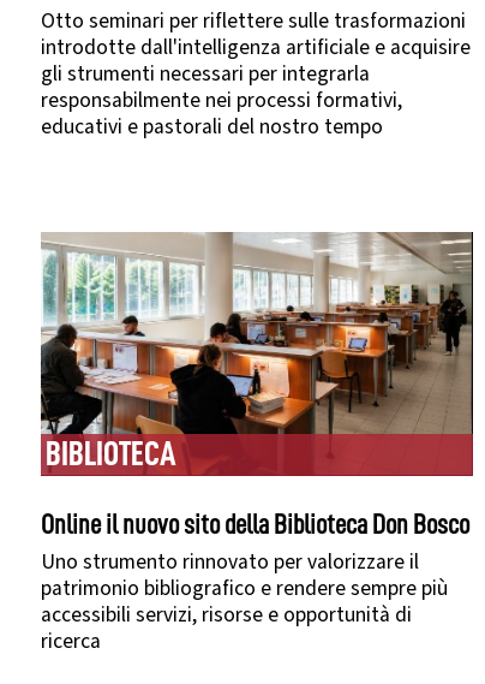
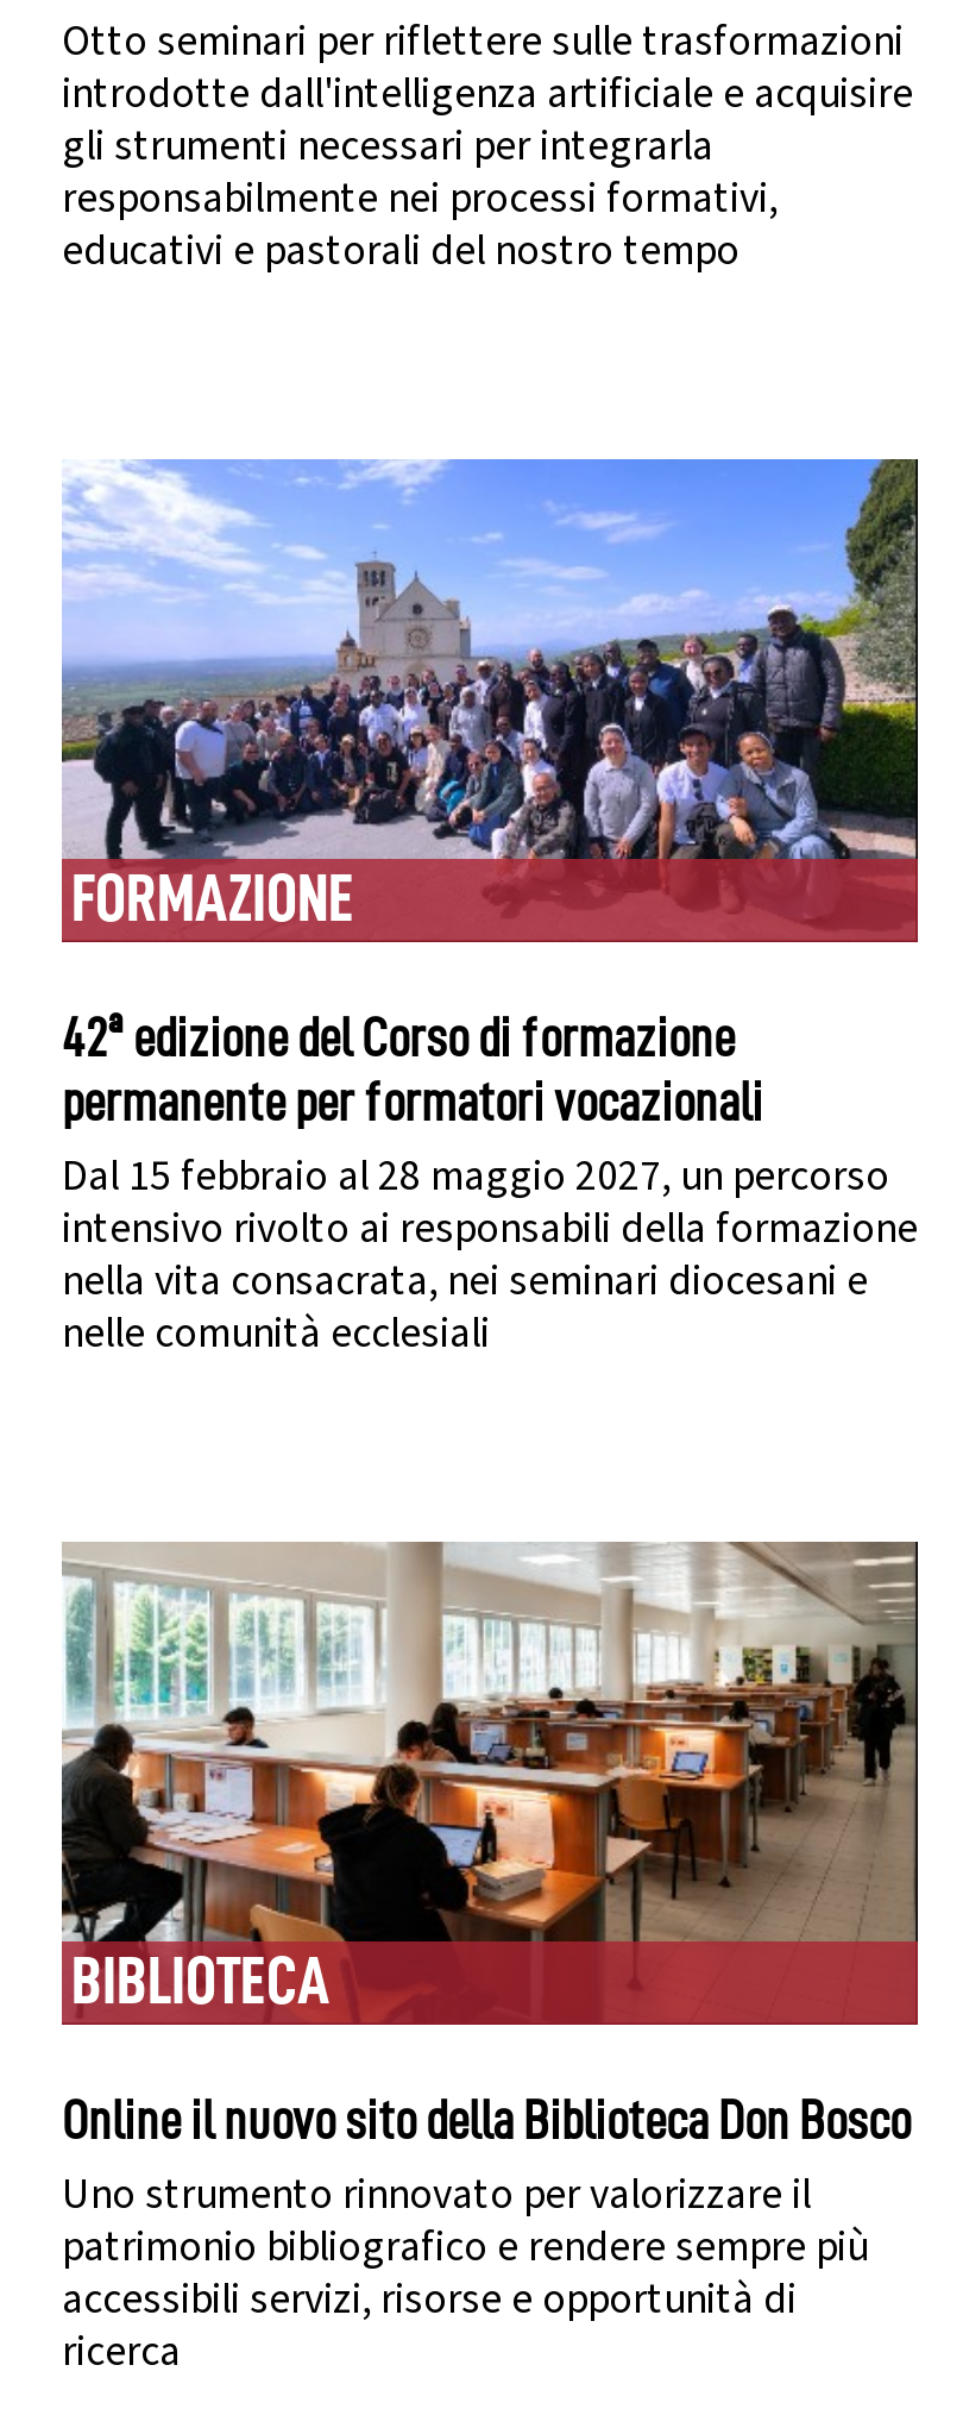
+ [image]
+ FORMAZIONE
+ 42ª edizione del Corso di formazione
+ permanente per formatori vocazionali
+ Dal 15 febbraio al 28 maggio 2027, un percorso
+ intensivo rivolto ai responsabili della formazione
+ nella vita consacrata, nei seminari diocesani e
+ nelle comunità ecclesiali
